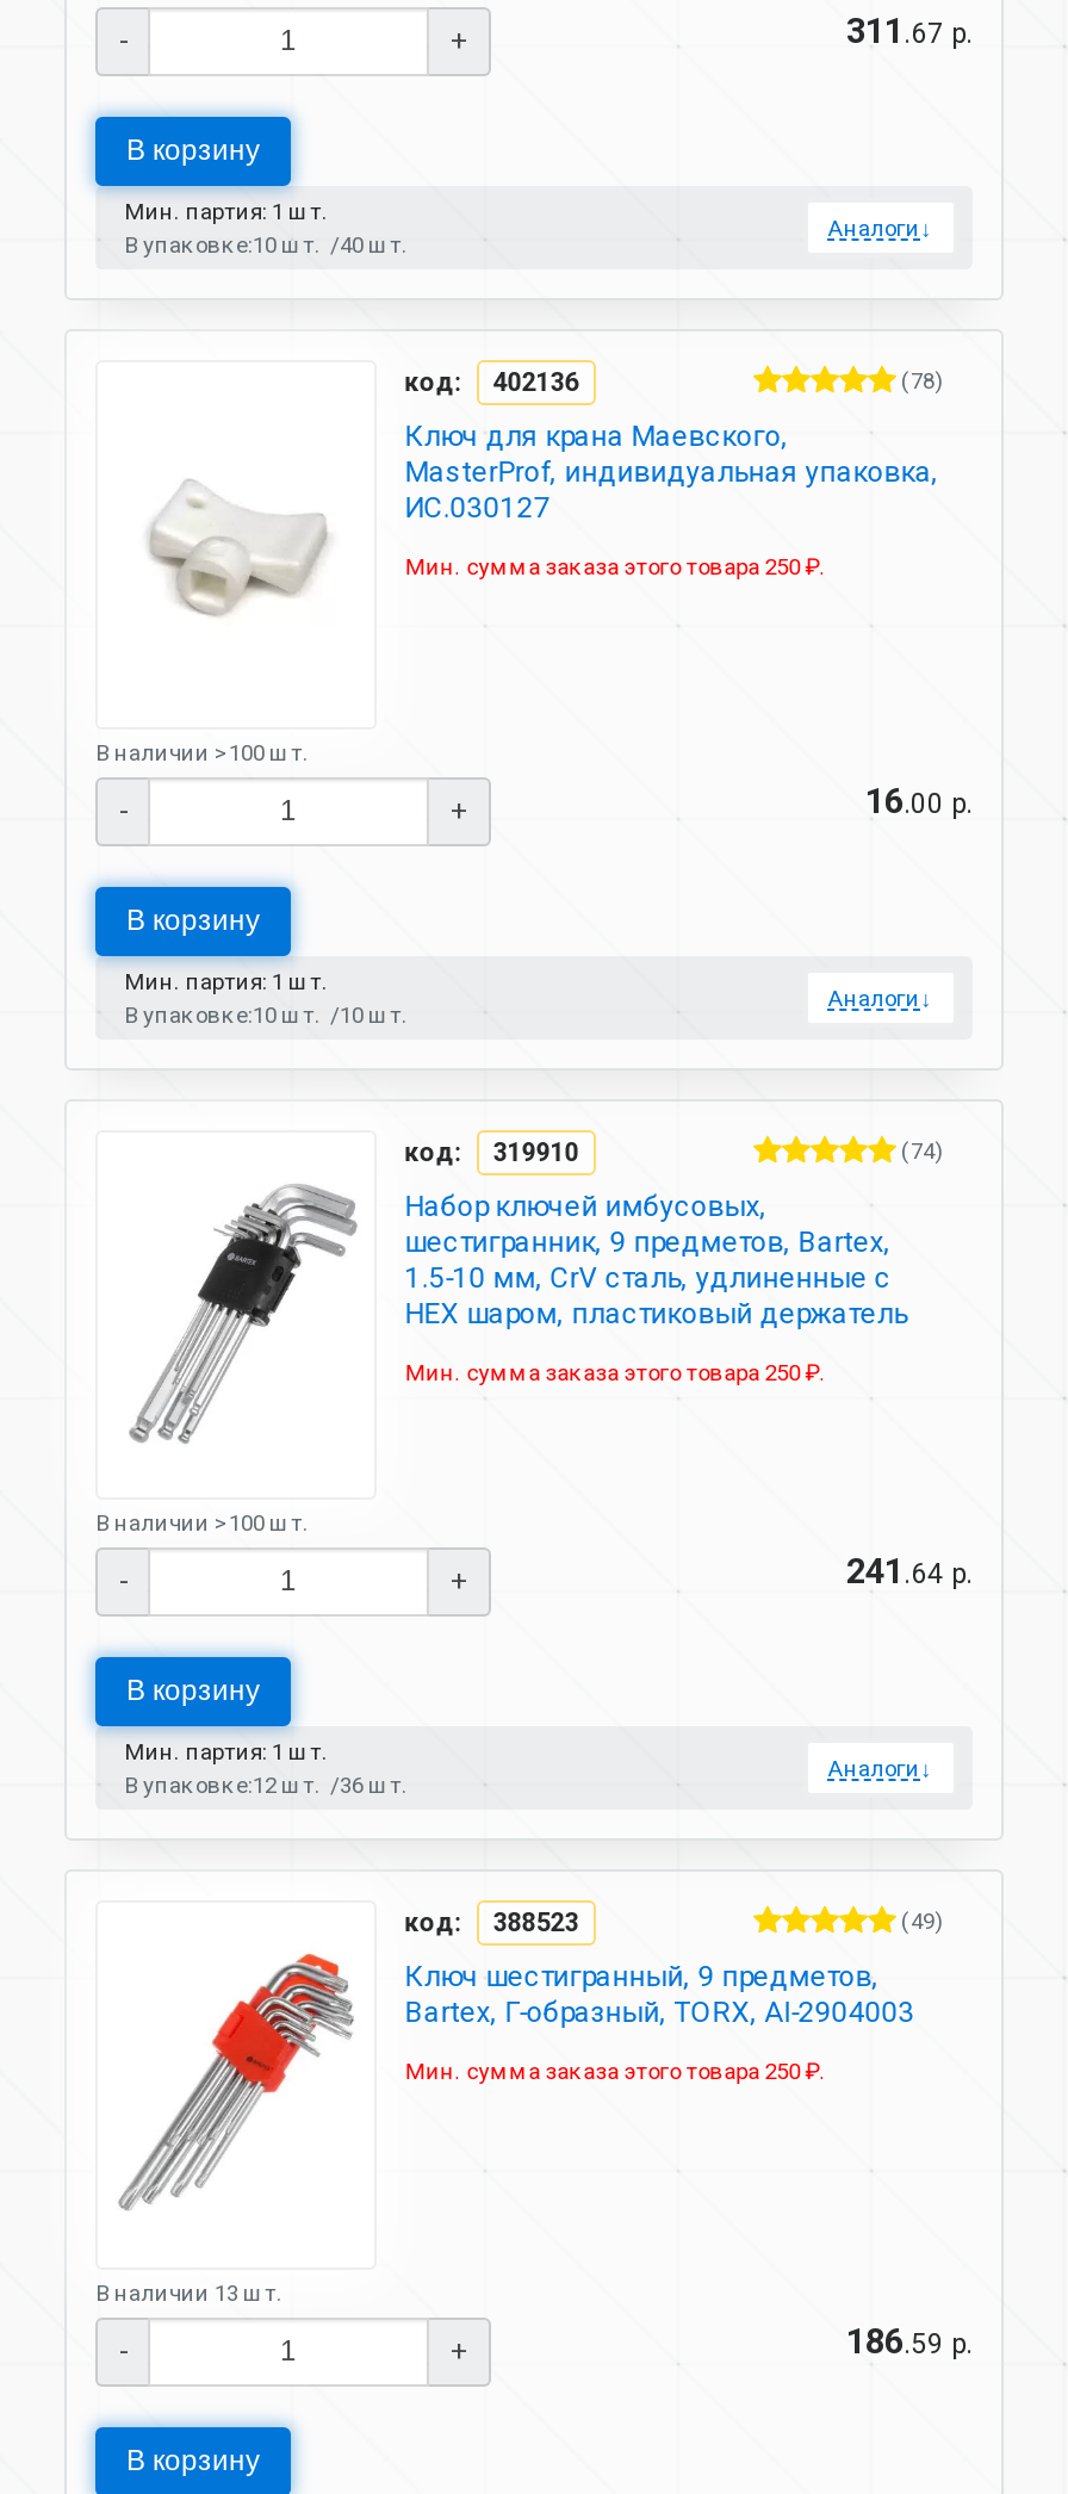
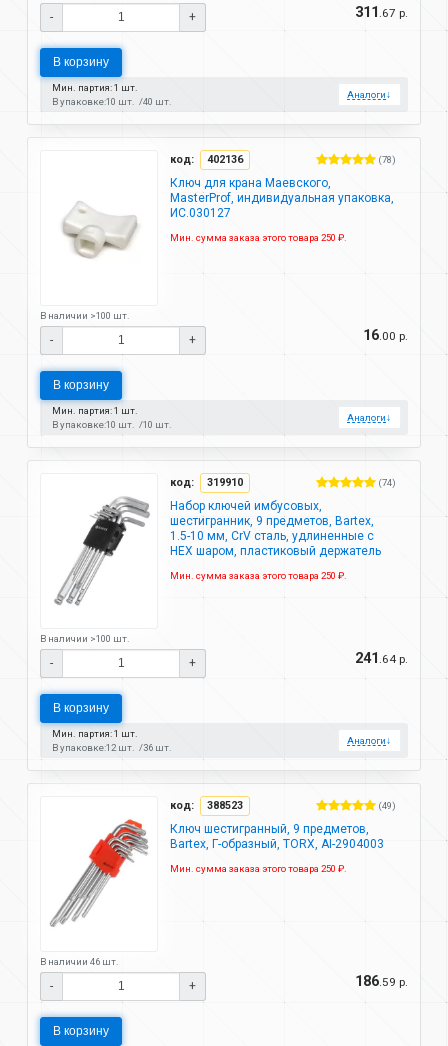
- В наличии 13 шт.
+ В наличии 46 шт.
